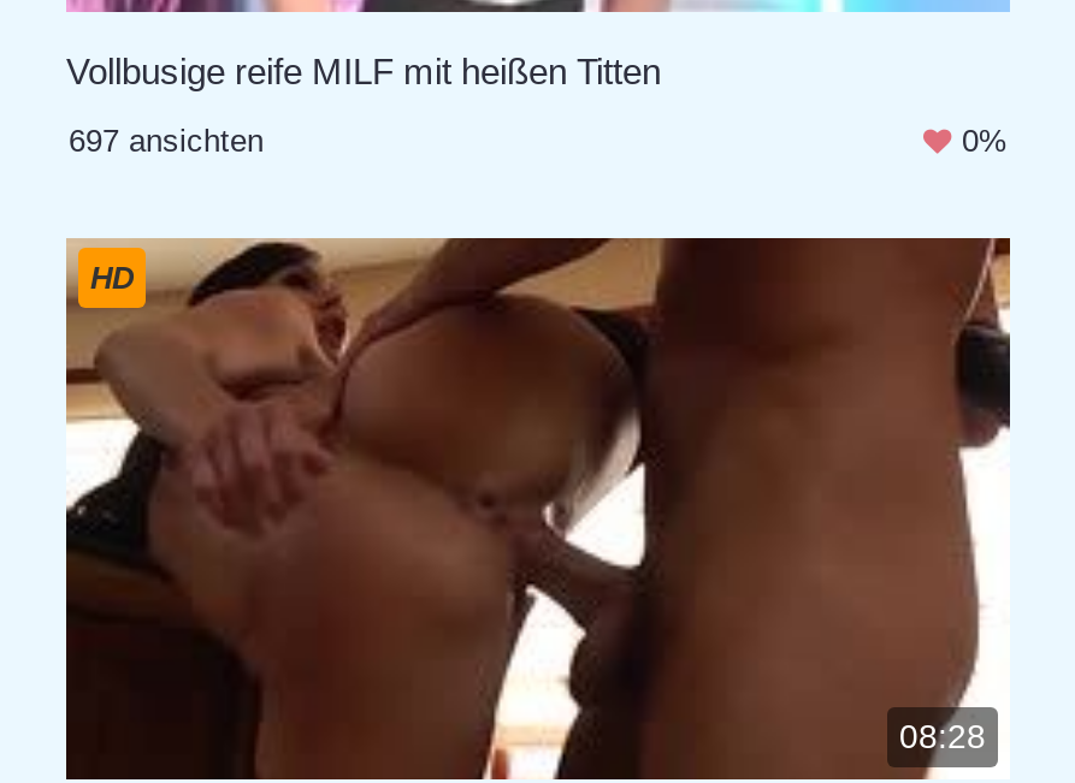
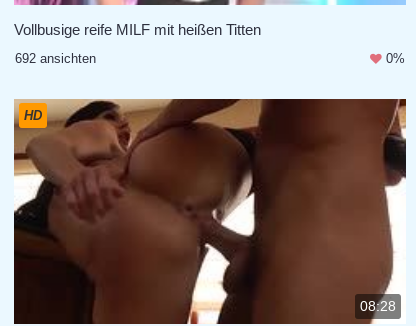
- 697 ansichten
+ 692 ansichten
